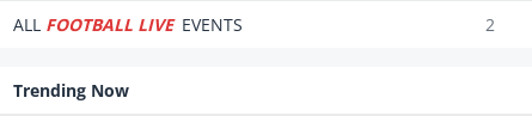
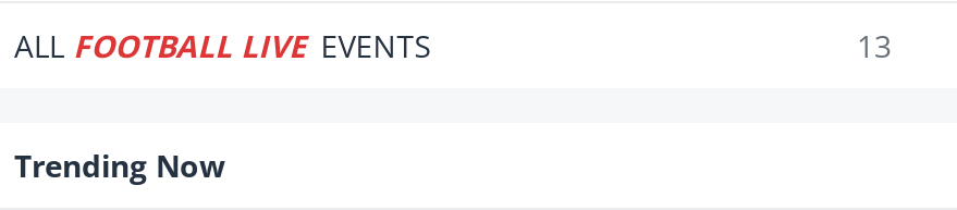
- 2
+ 13
